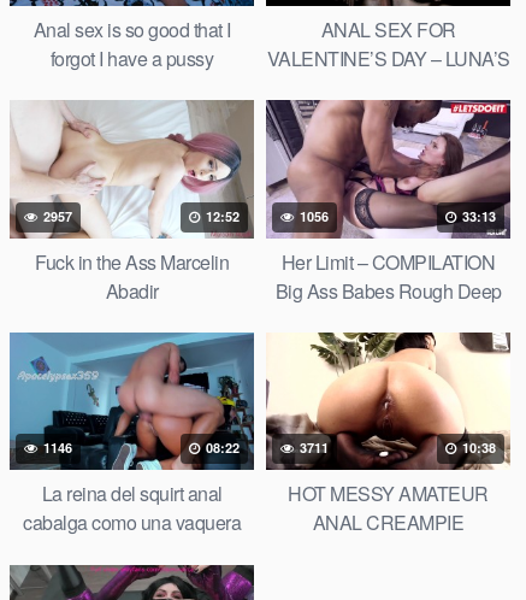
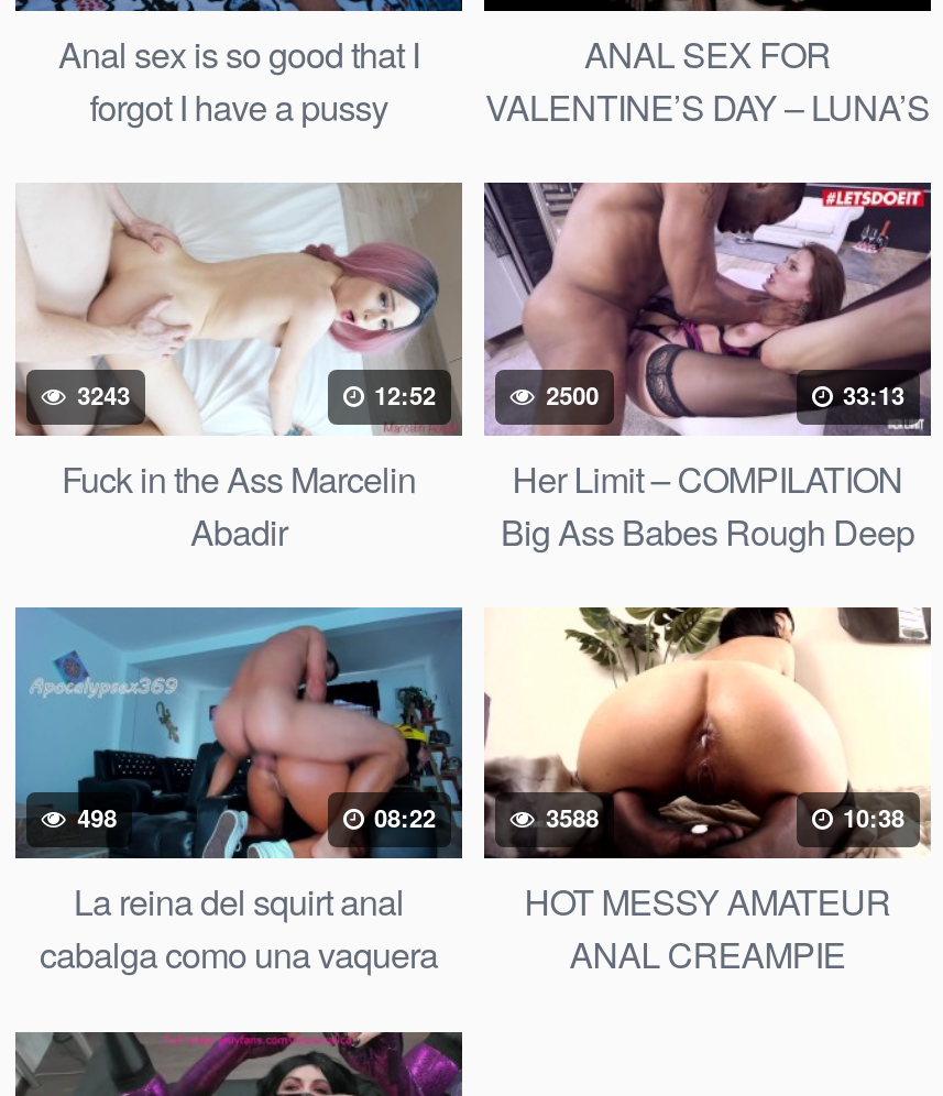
- 2957
+ 3243

- 1056
+ 2500

- 1146
+ 498

- 3711
+ 3588
